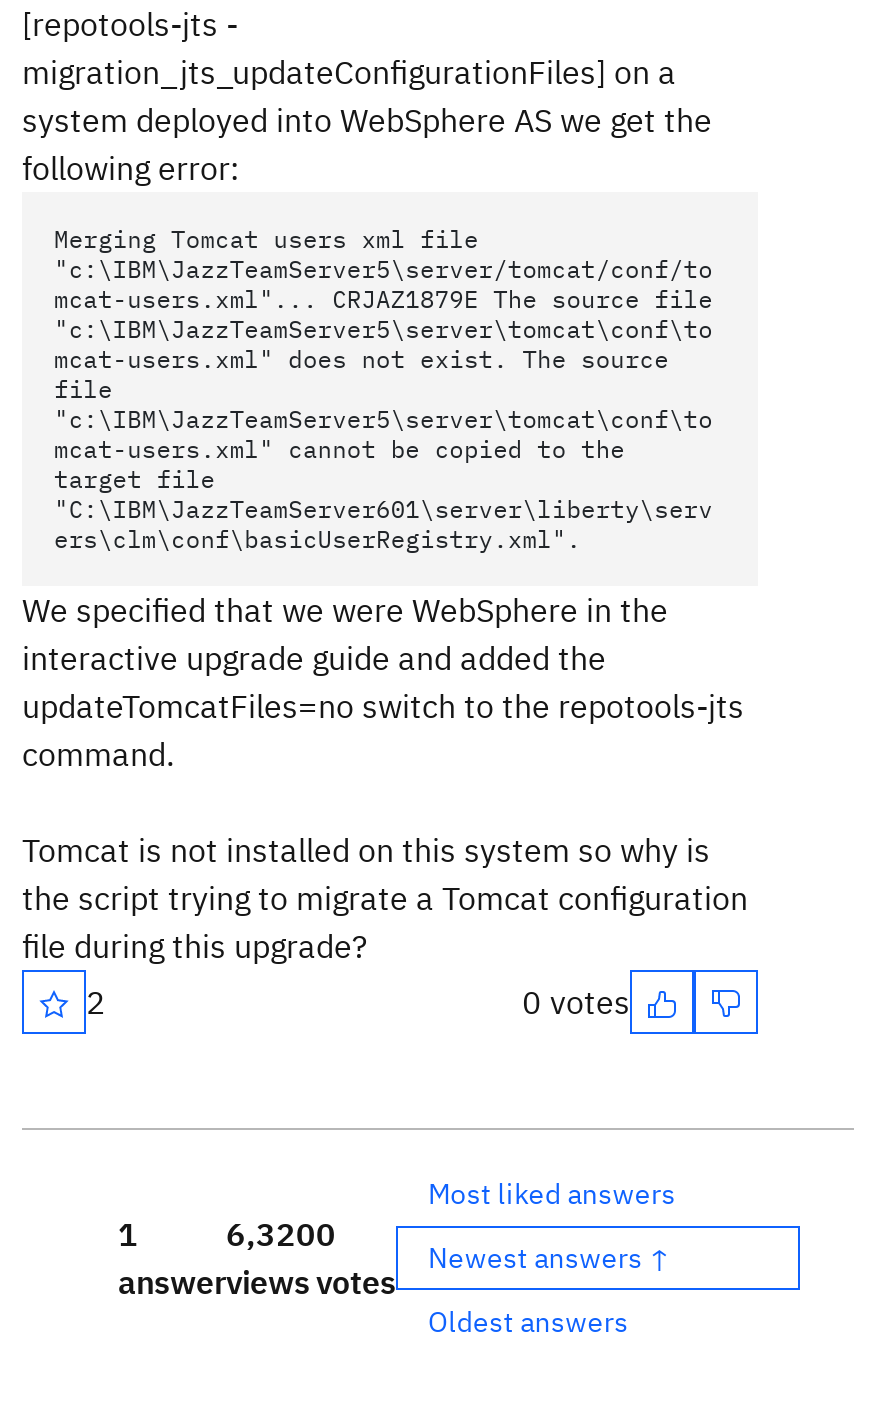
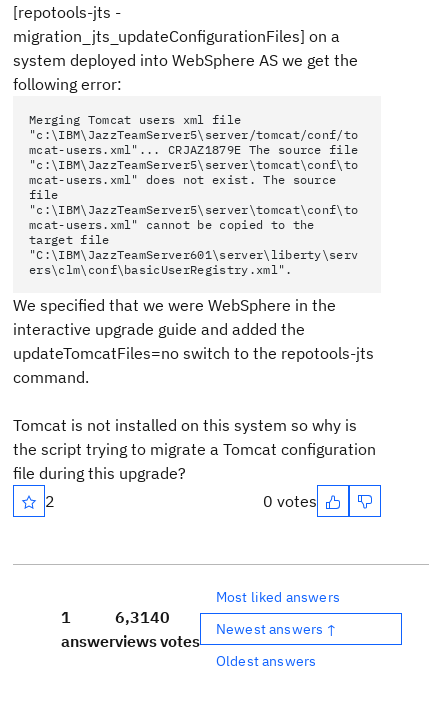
- 6,320 0
+ 6,314 0
